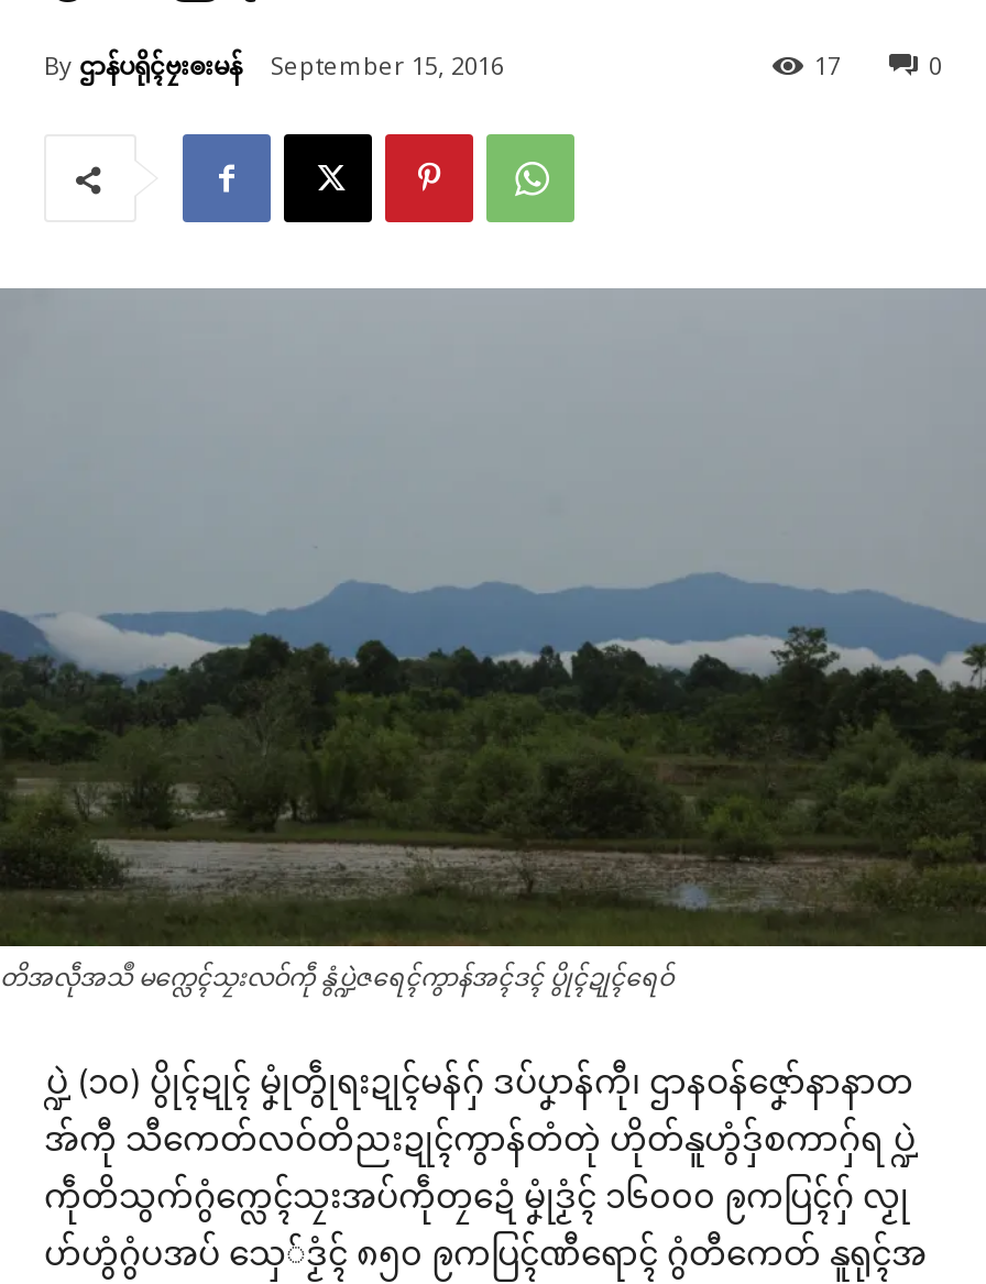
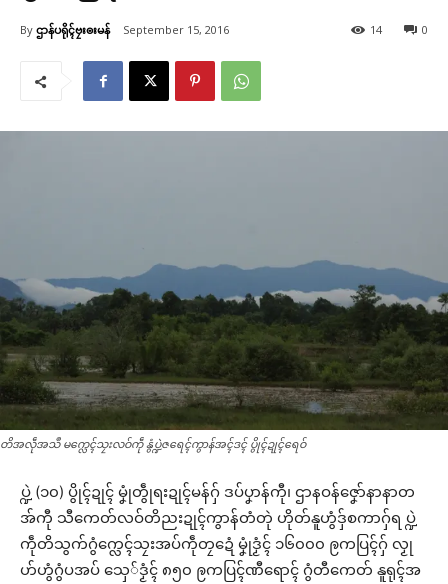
- 17
+ 14
